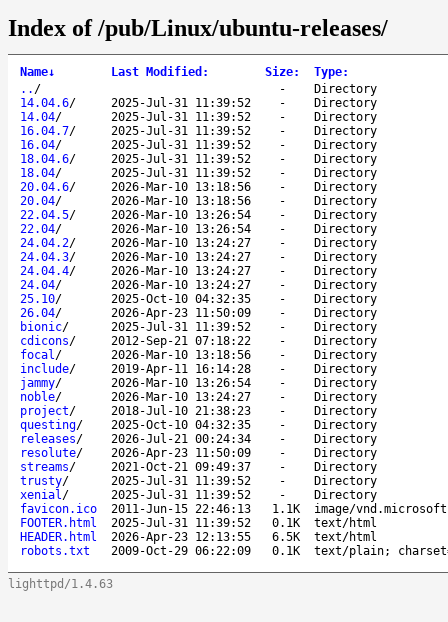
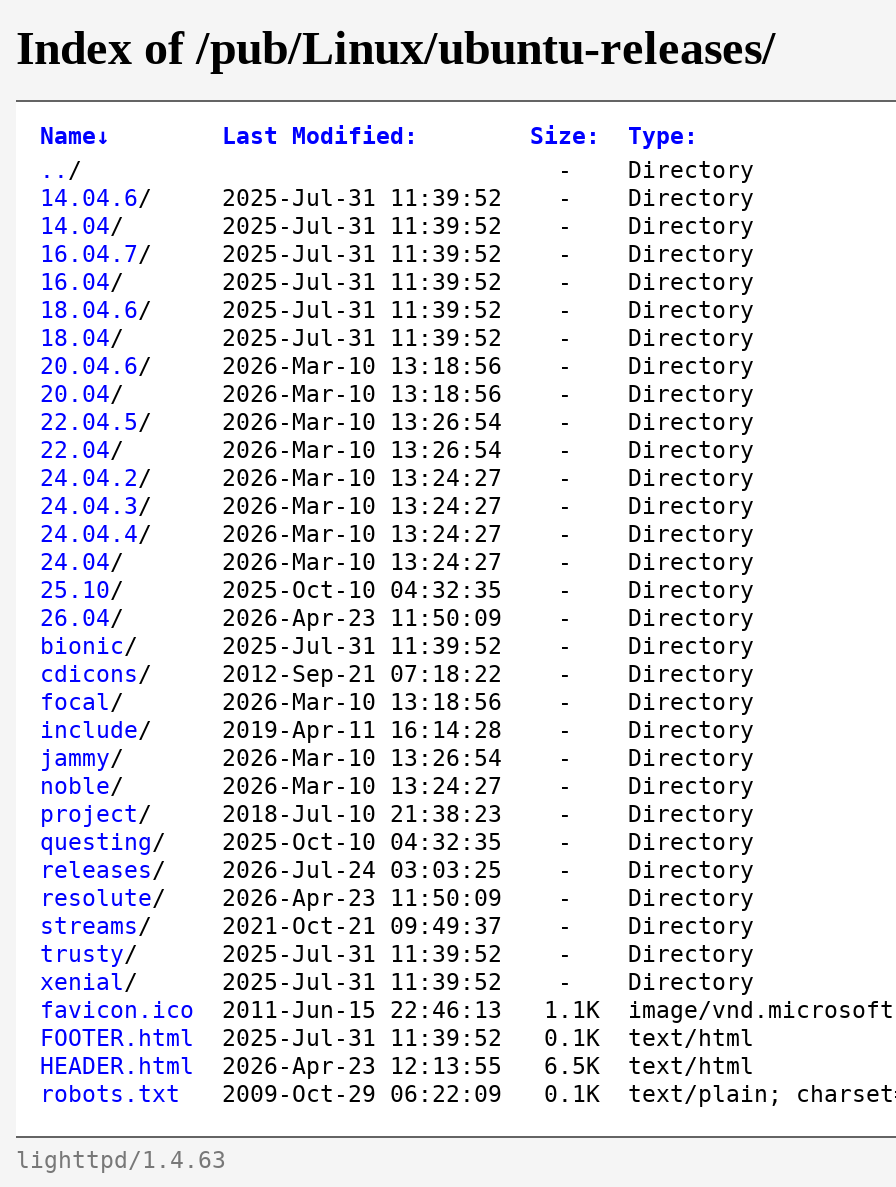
- 2026-Jul-21 00:24:34
+ 2026-Jul-24 03:03:25
